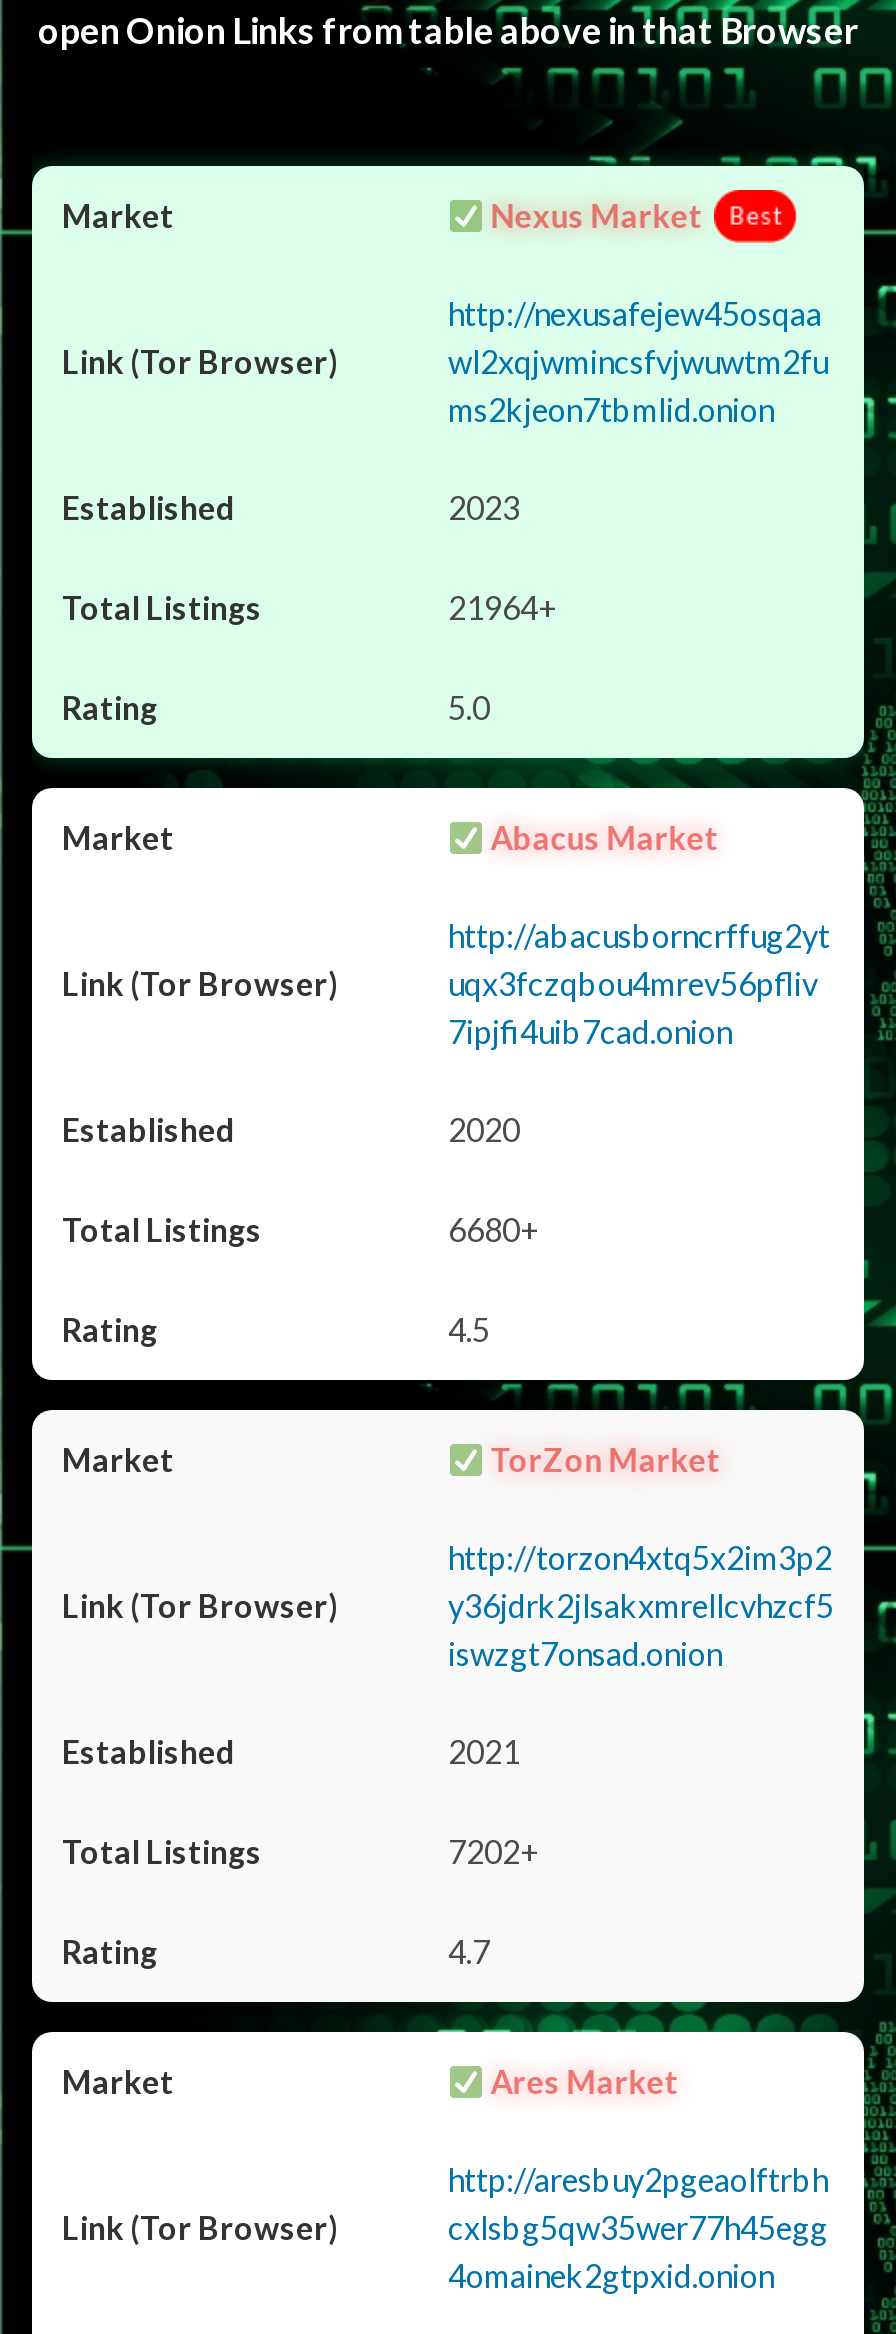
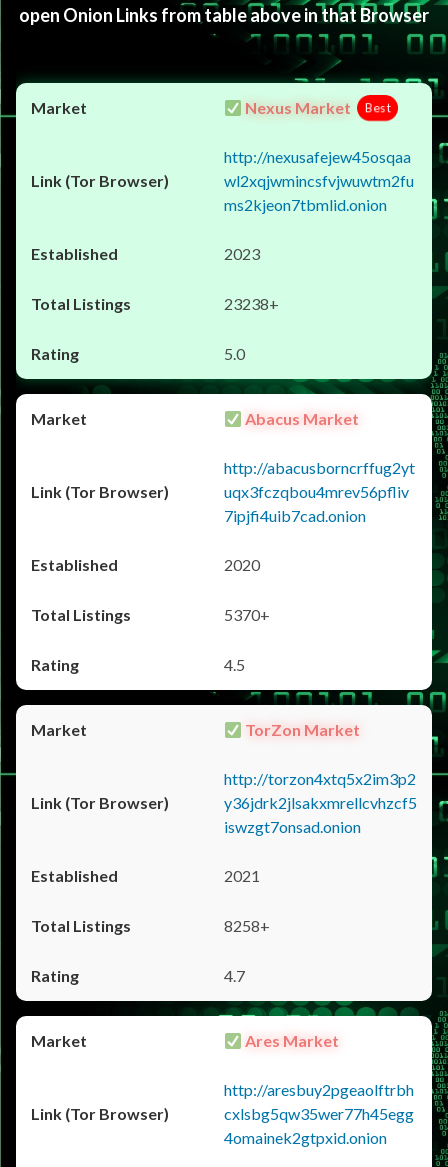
- 21964+
+ 23238+

- 6680+
+ 5370+

- 7202+
+ 8258+
